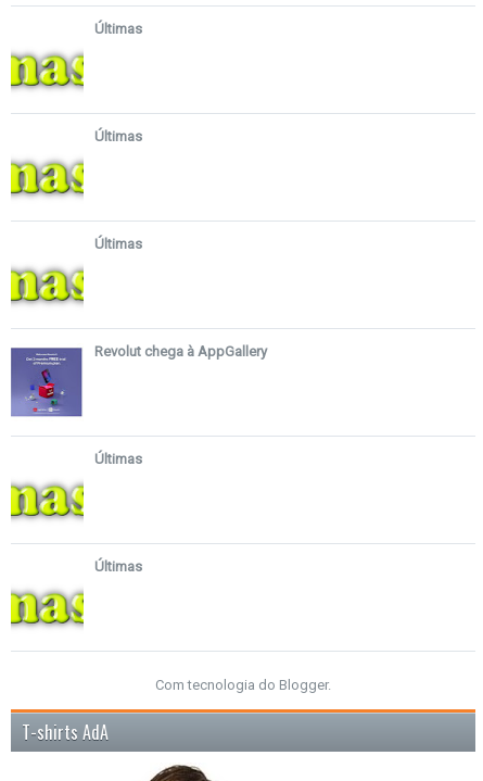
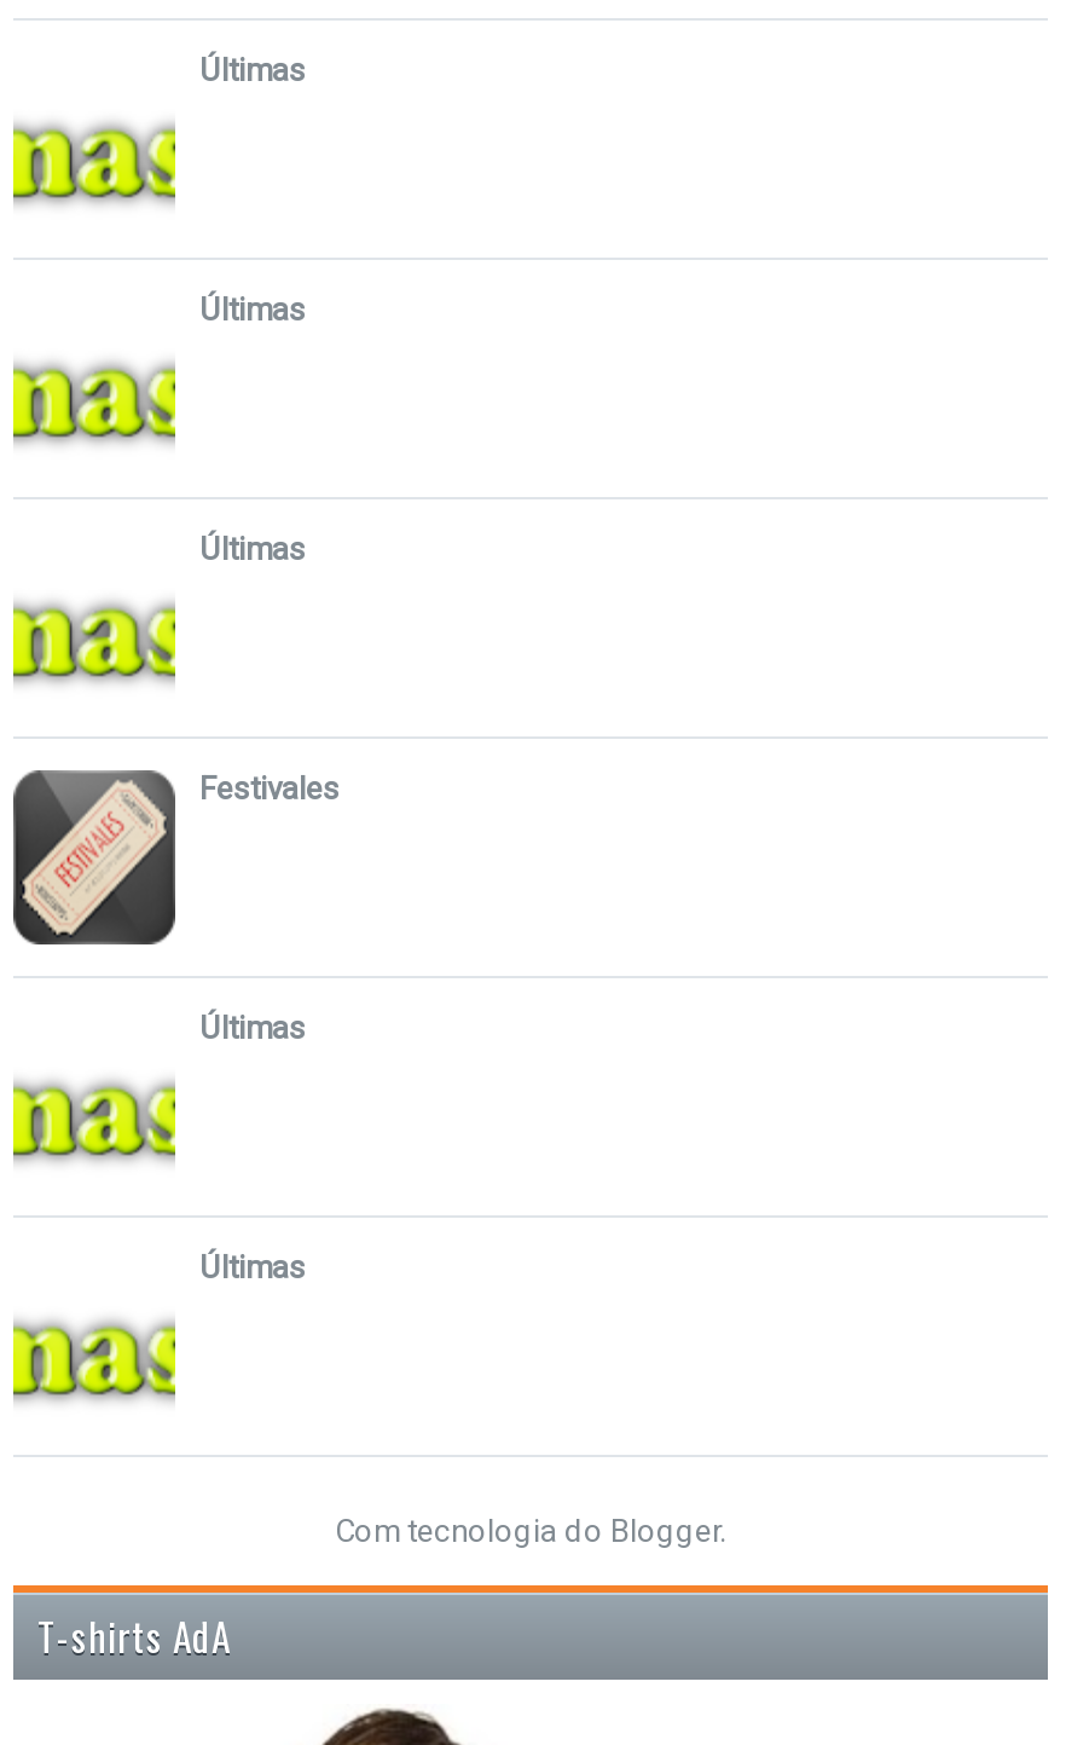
- [image]
- Revolut chega à AppGallery
+ [image]
+ Festivales
